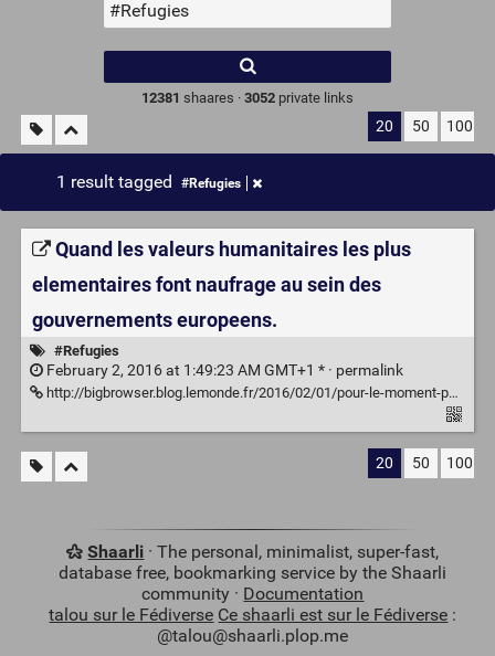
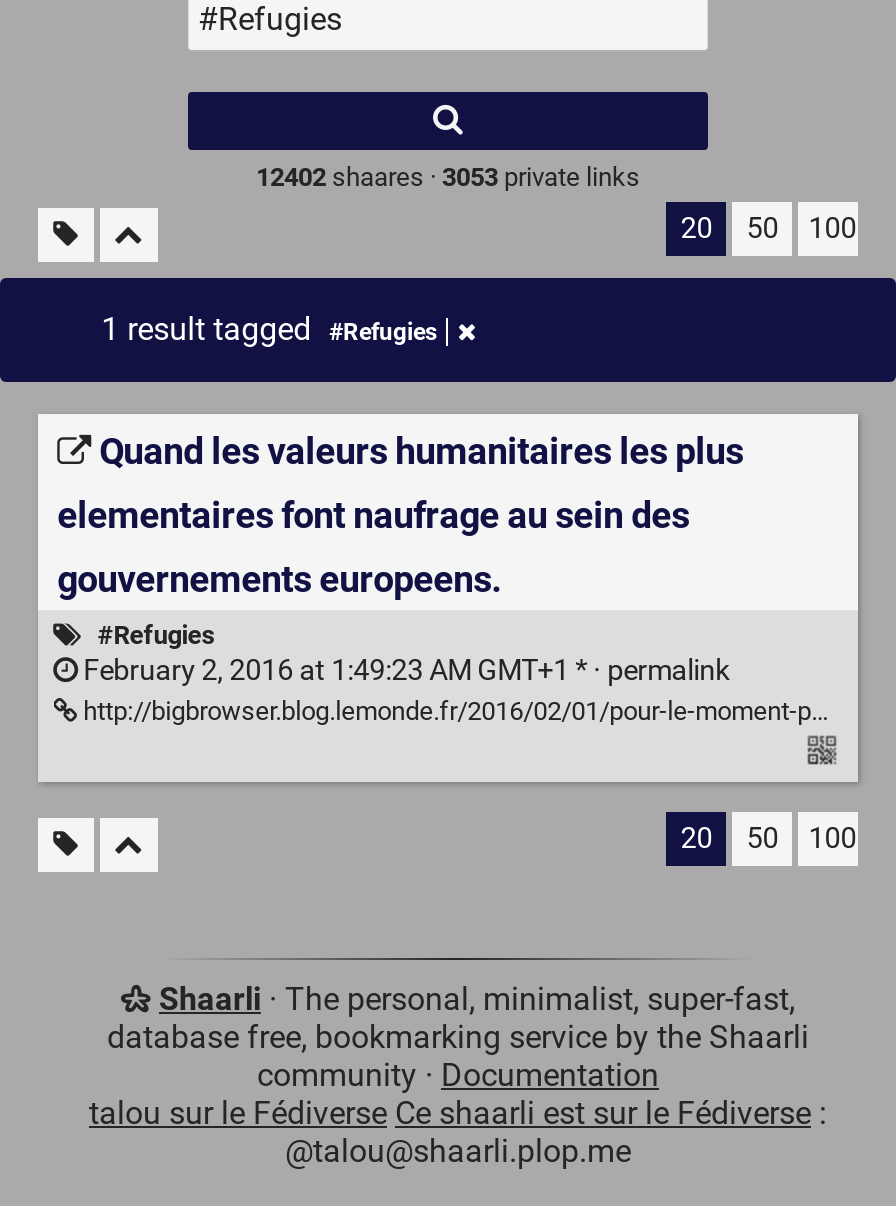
- 12381 shaares · 3052 private links
+ 12402 shaares · 3053 private links
